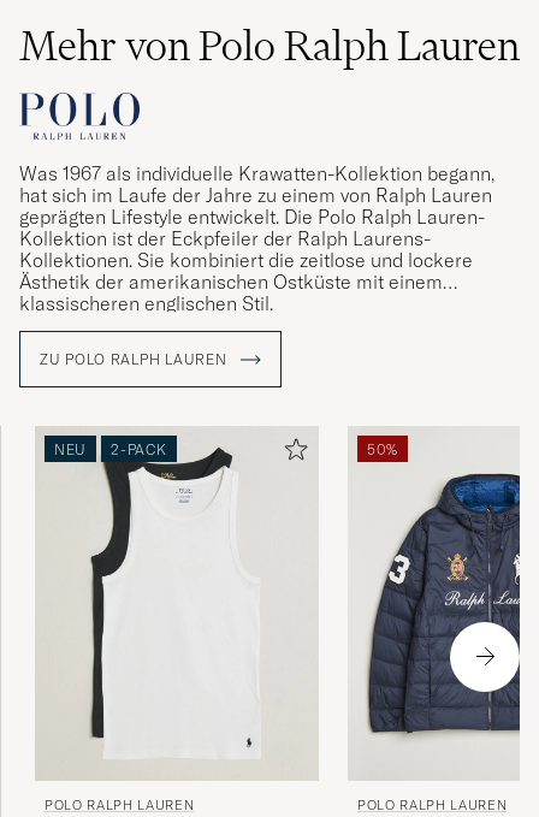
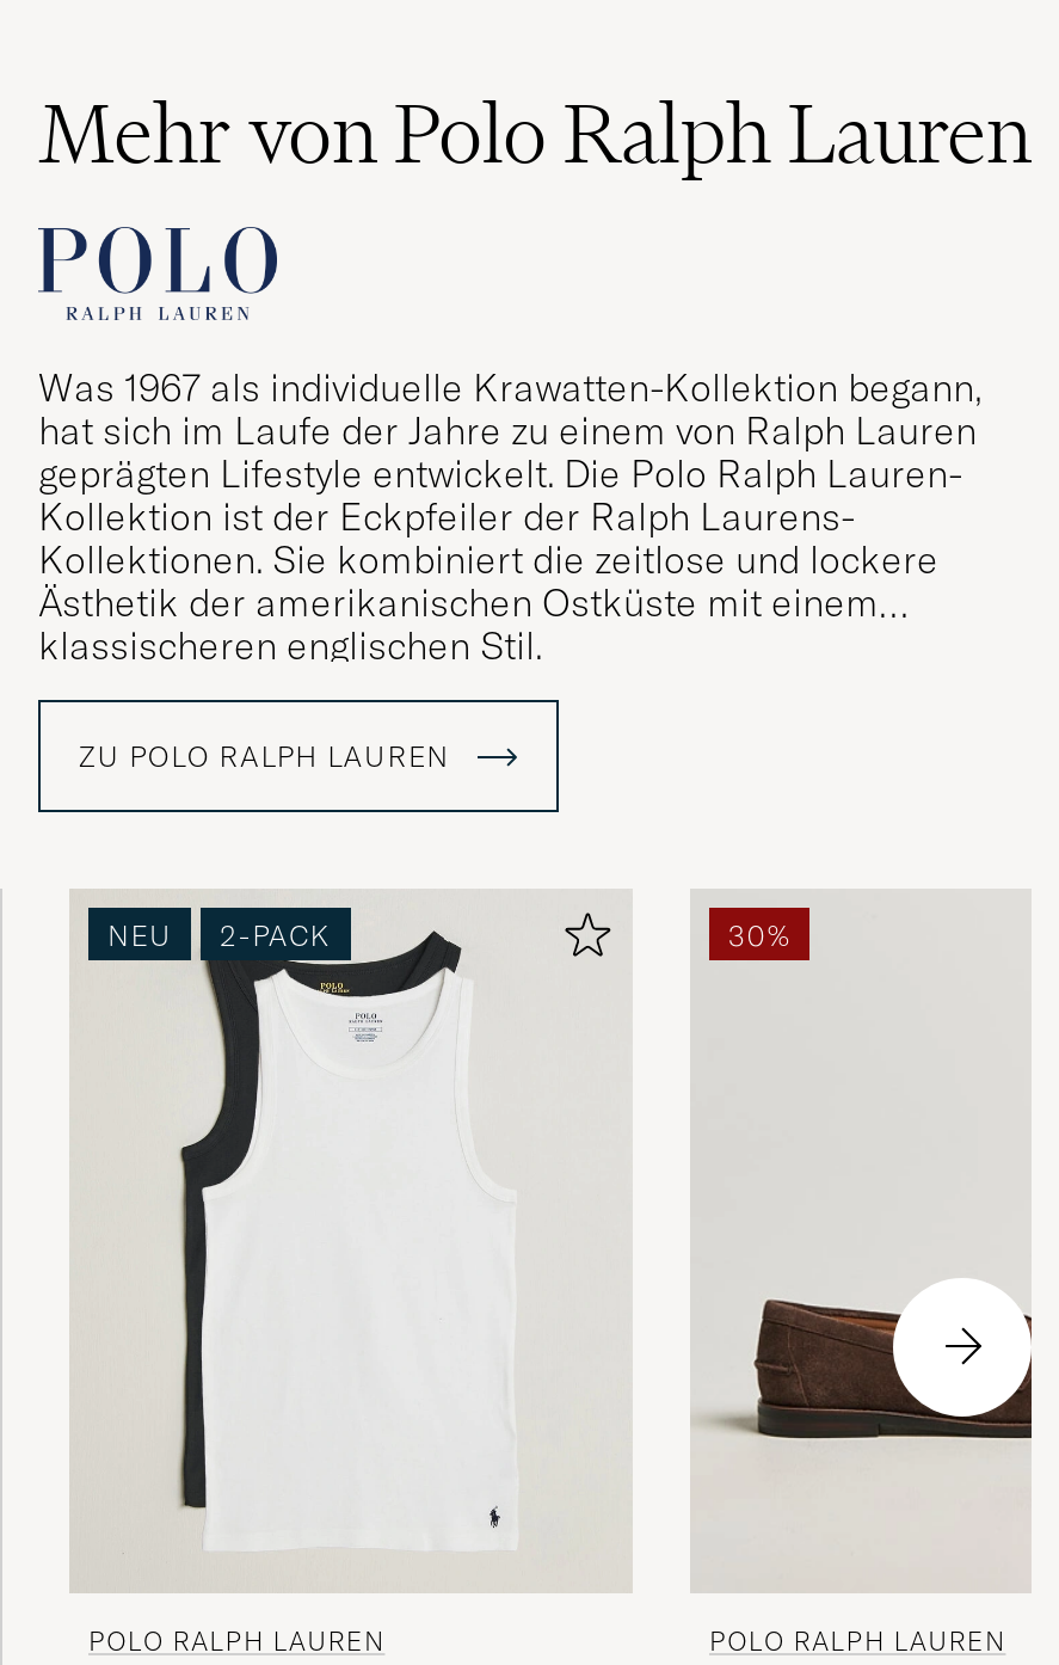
- 50%
+ 30%

- [image]
+ [image]
